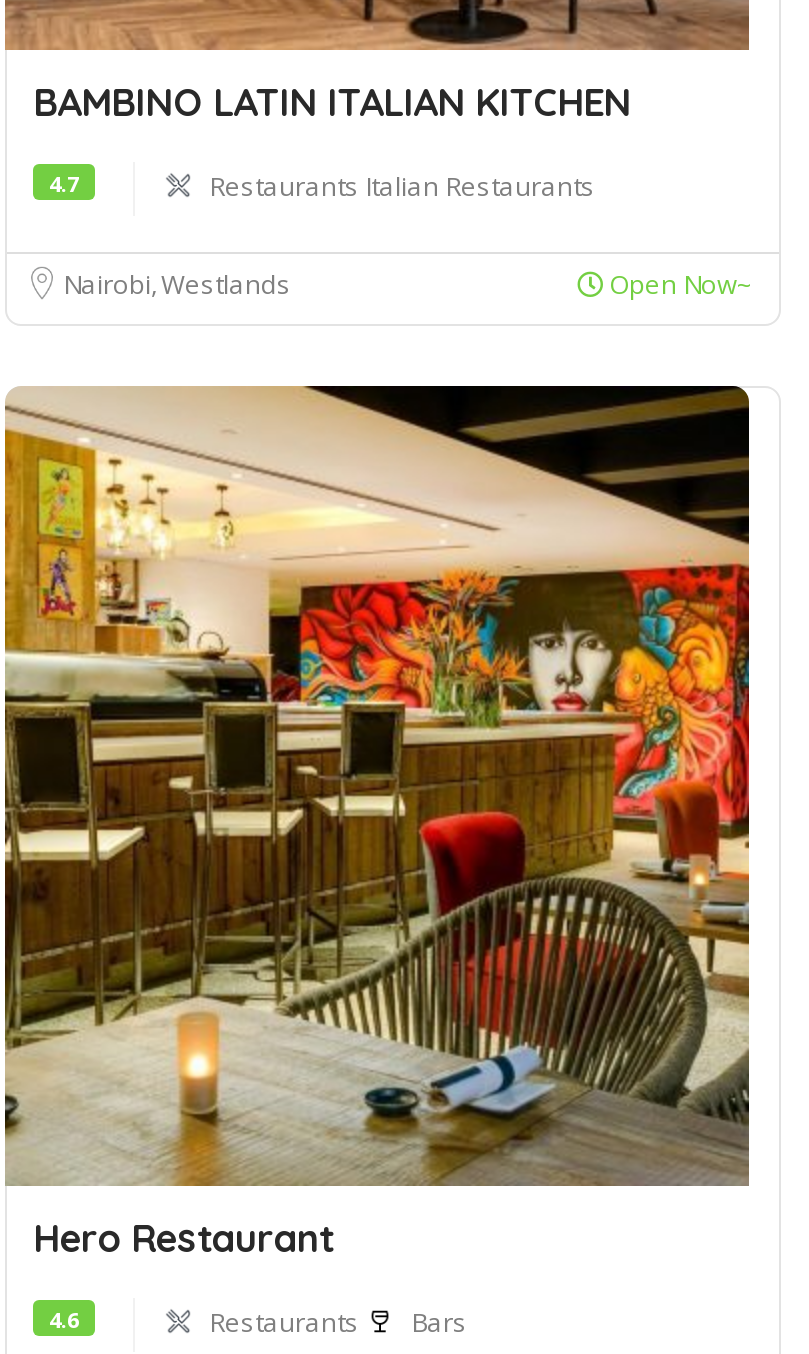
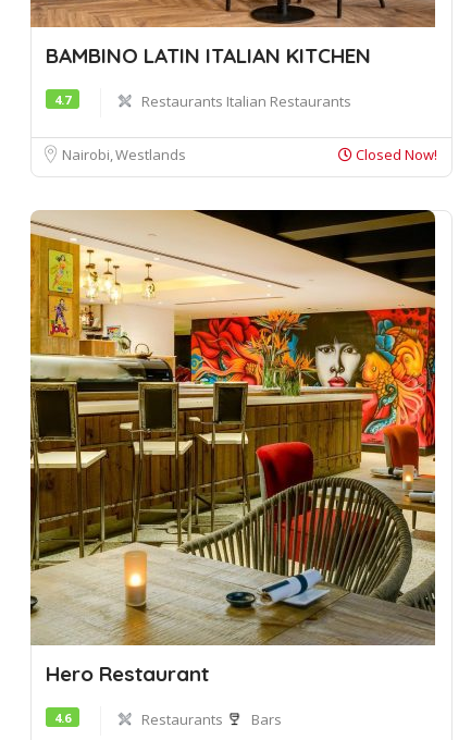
- Open Now~
+ Closed Now!
